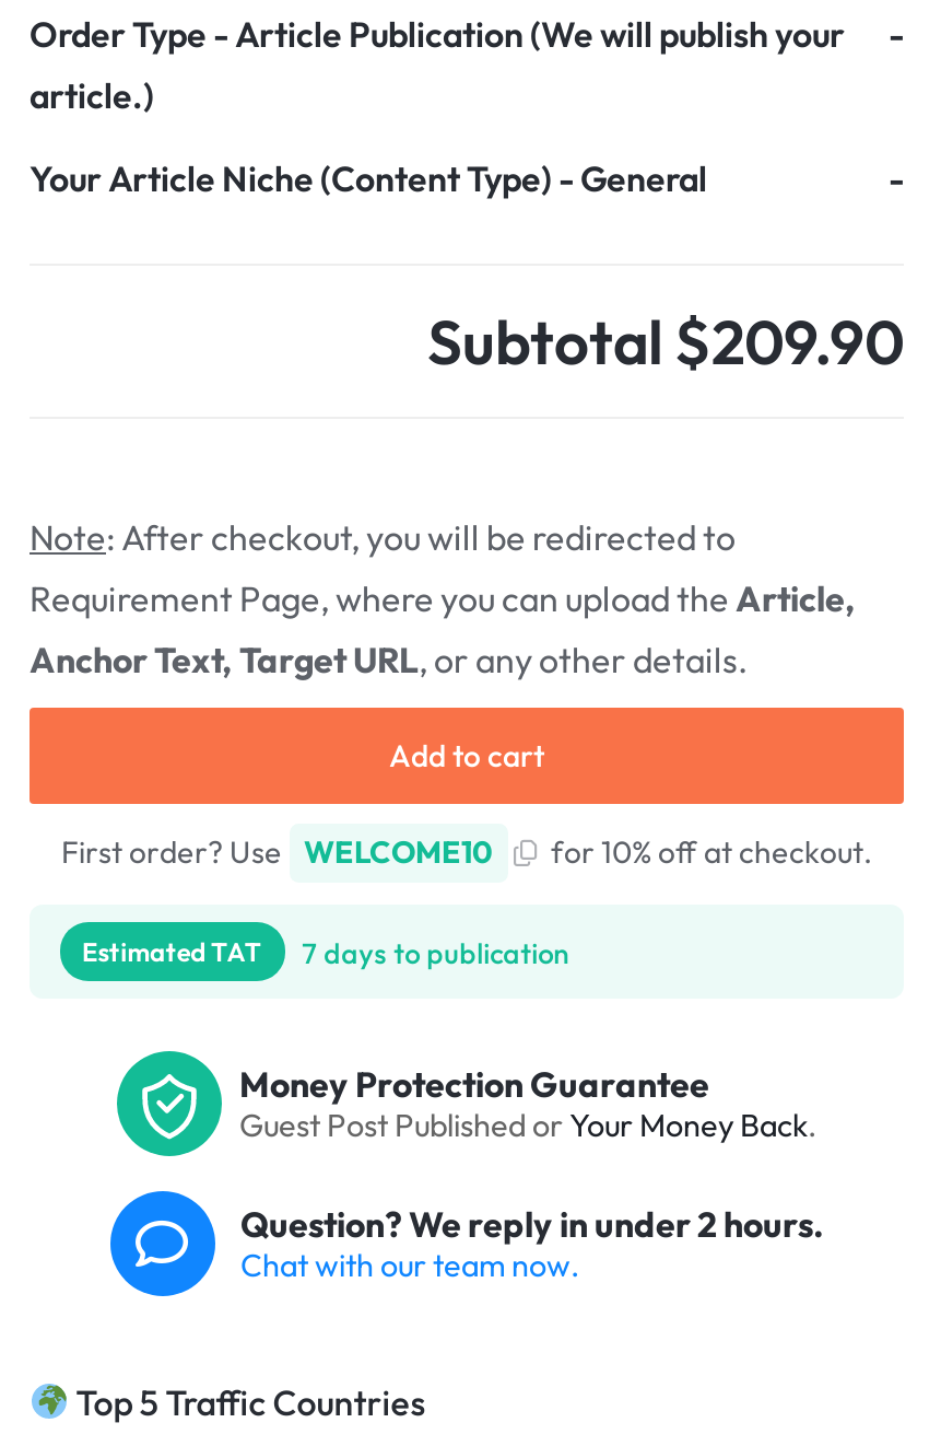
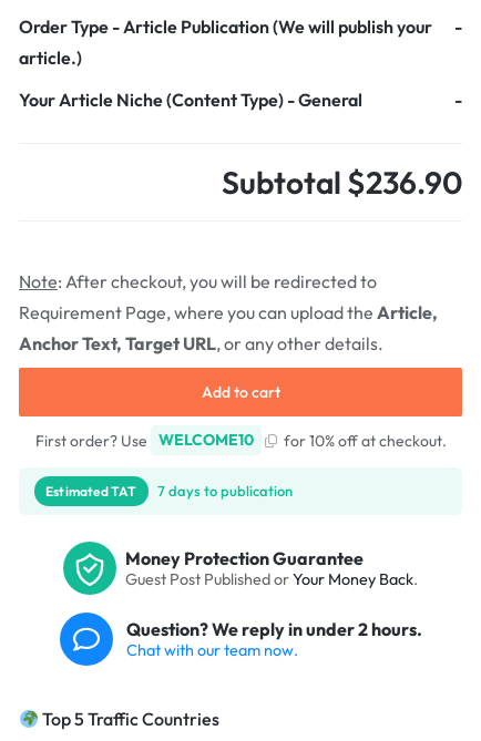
- Subtotal $209.90
+ Subtotal $236.90
